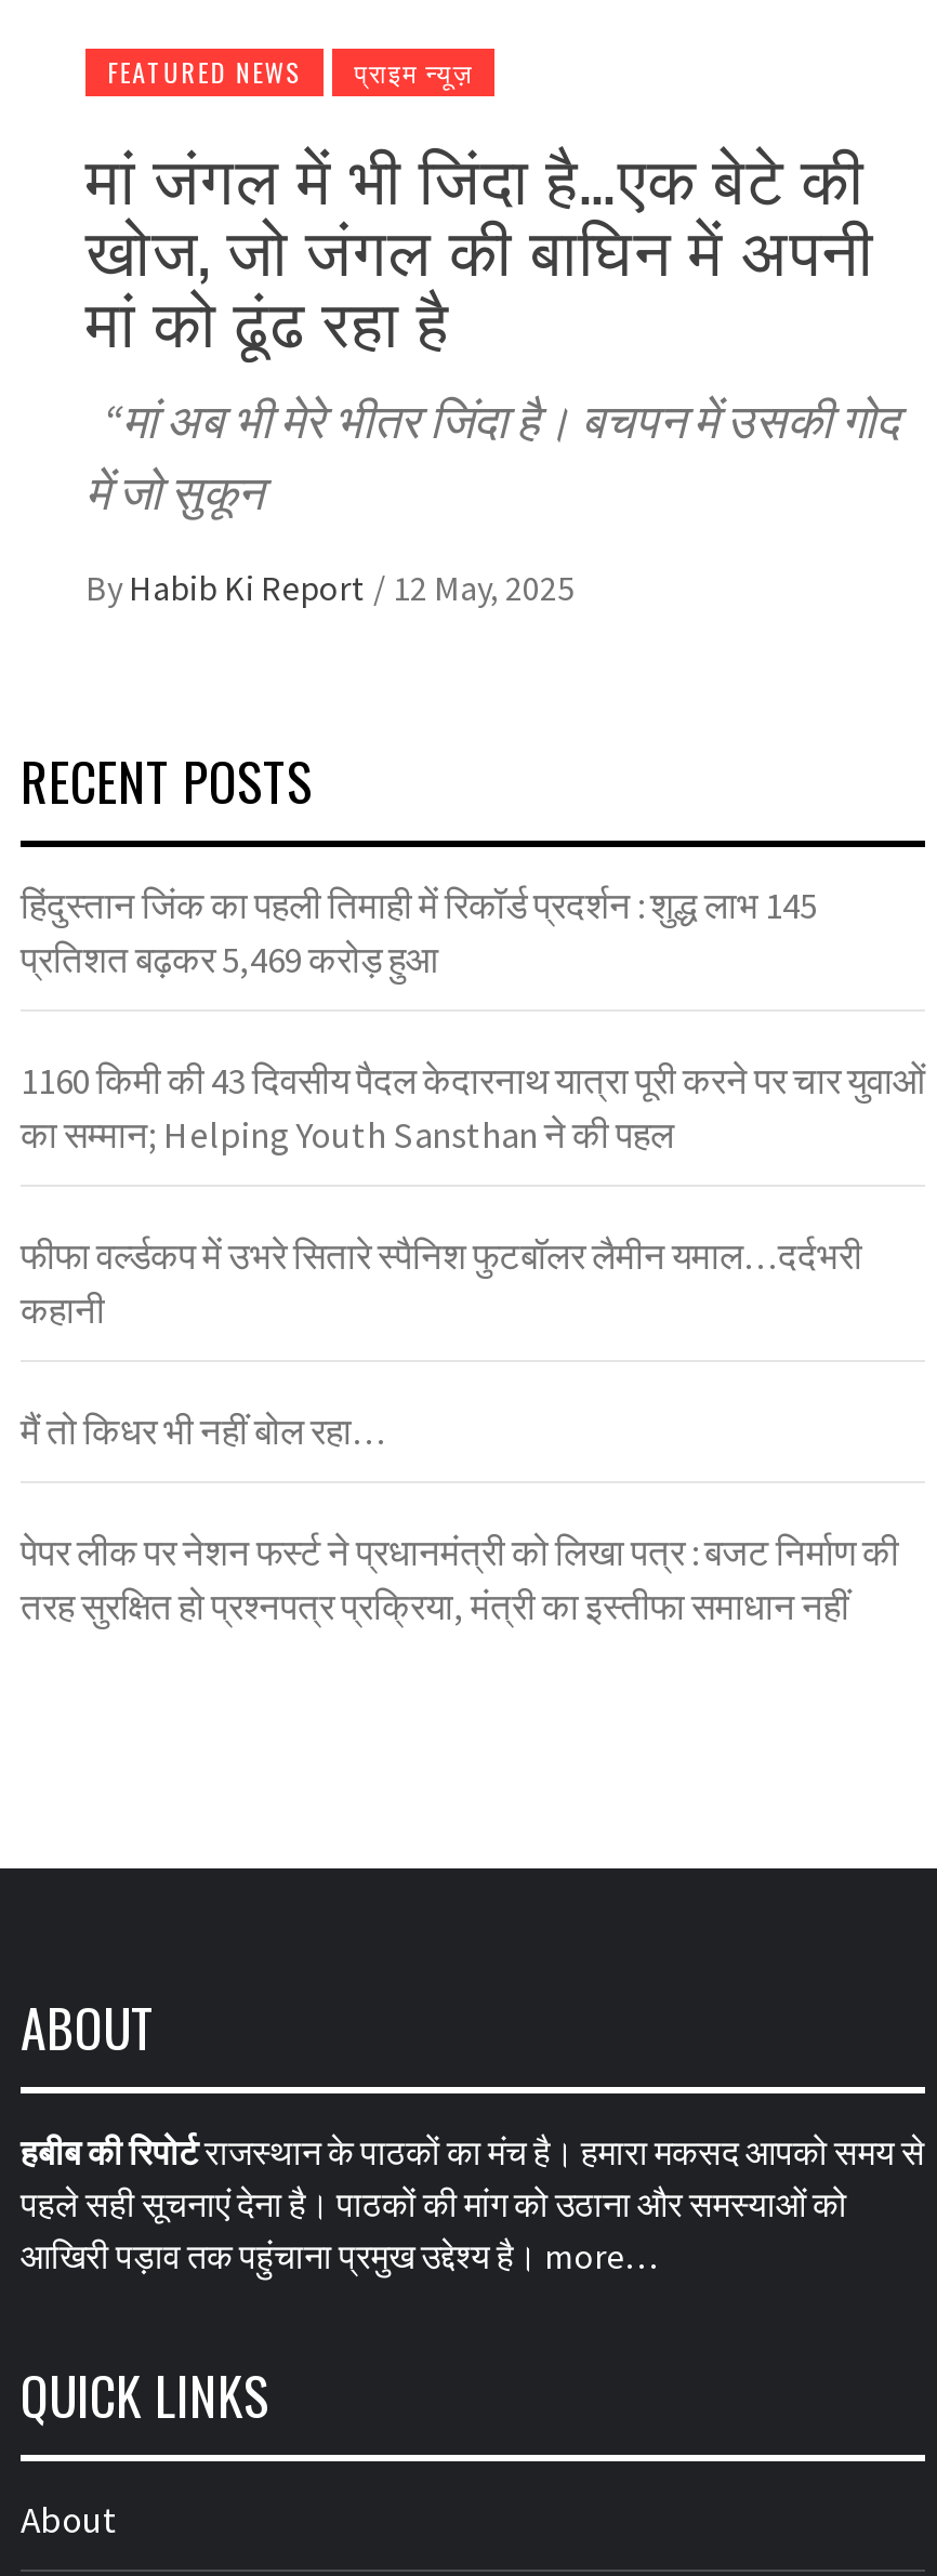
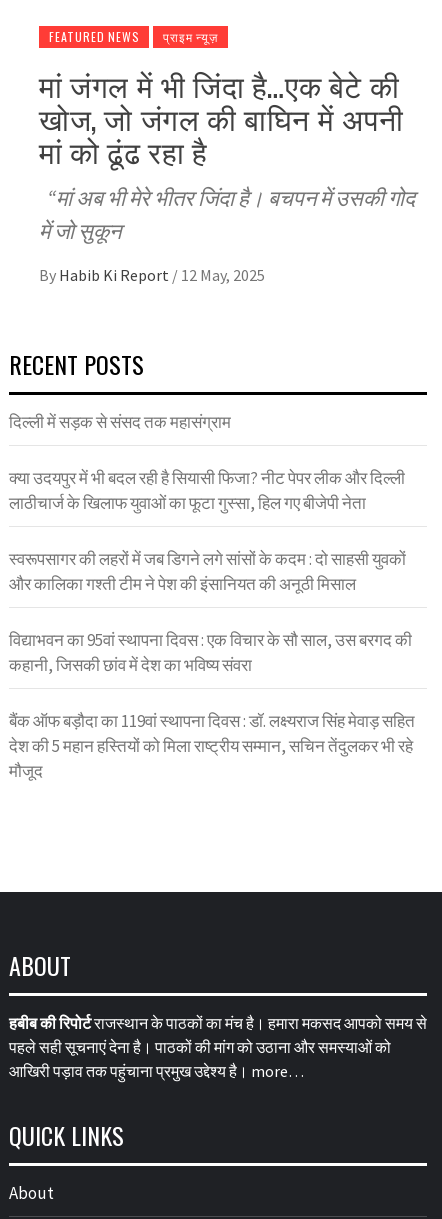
- हिंदुस्तान जिंक का पहली तिमाही में रिकॉर्ड प्रदर्शन : शुद्ध लाभ 145
- प्रतिशत बढ़कर 5,469 करोड़ हुआ
+ दिल्ली में सड़क से संसद तक महासंग्राम

- 1160 किमी की 43 दिवसीय पैदल केदारनाथ यात्रा पूरी करने पर चार युवाओं
- का सम्मान; Helping Youth Sansthan ने की पहल
+ क्या उदयपुर में भी बदल रही है सियासी फिजा? नीट पेपर लीक और दिल्ली
+ लाठीचार्ज के खिलाफ युवाओं का फूटा गुस्सा, हिल गए बीजेपी नेता

- फीफा वर्ल्डकप में उभरे सितारे स्पैनिश फुटबॉलर लैमीन यमाल…दर्दभरी
- कहानी
+ स्वरूपसागर की लहरों में जब डिगने लगे सांसों के कदम : दो साहसी युवकों
+ और कालिका गश्ती टीम ने पेश की इंसानियत की अनूठी मिसाल

- मैं तो किधर भी नहीं बोल रहा…
+ विद्याभवन का 95वां स्थापना दिवस : एक विचार के सौ साल, उस बरगद की
+ कहानी, जिसकी छांव में देश का भविष्य संवरा

- पेपर लीक पर नेशन फर्स्ट ने प्रधानमंत्री को लिखा पत्र : बजट निर्माण की
- तरह सुरक्षित हो प्रश्नपत्र प्रक्रिया, मंत्री का इस्तीफा समाधान नहीं
+ बैंक ऑफ बड़ौदा का 119वां स्थापना दिवस : डॉ. लक्ष्यराज सिंह मेवाड़ सहित
+ देश की 5 महान हस्तियों को मिला राष्ट्रीय सम्मान, सचिन तेंदुलकर भी रहे
+ मौजूद
